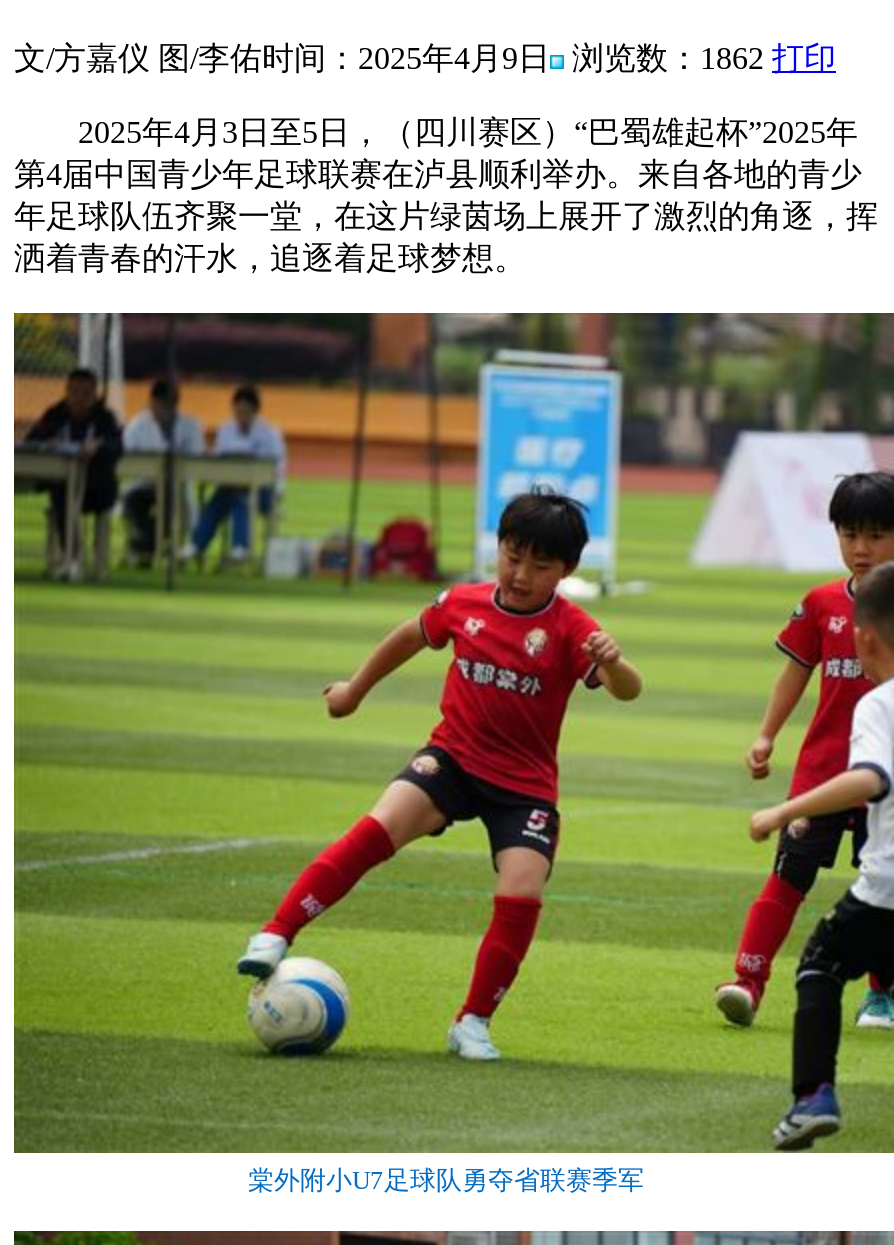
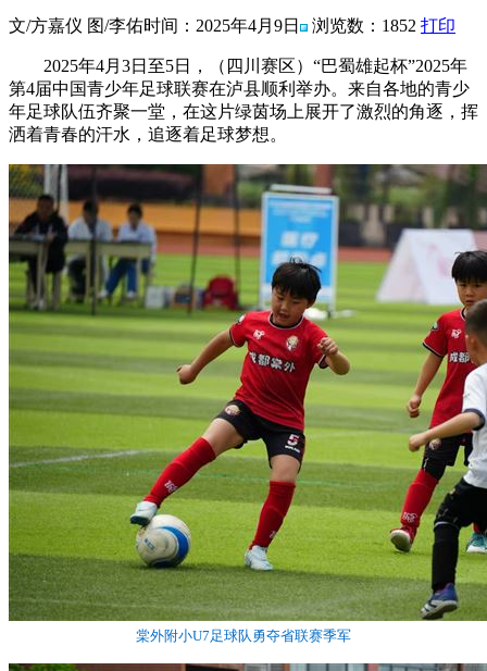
- 文/方嘉仪 图/李佑时间：2025年4月9日 浏览数：1862 打印
+ 文/方嘉仪 图/李佑时间：2025年4月9日 浏览数：1852 打印
